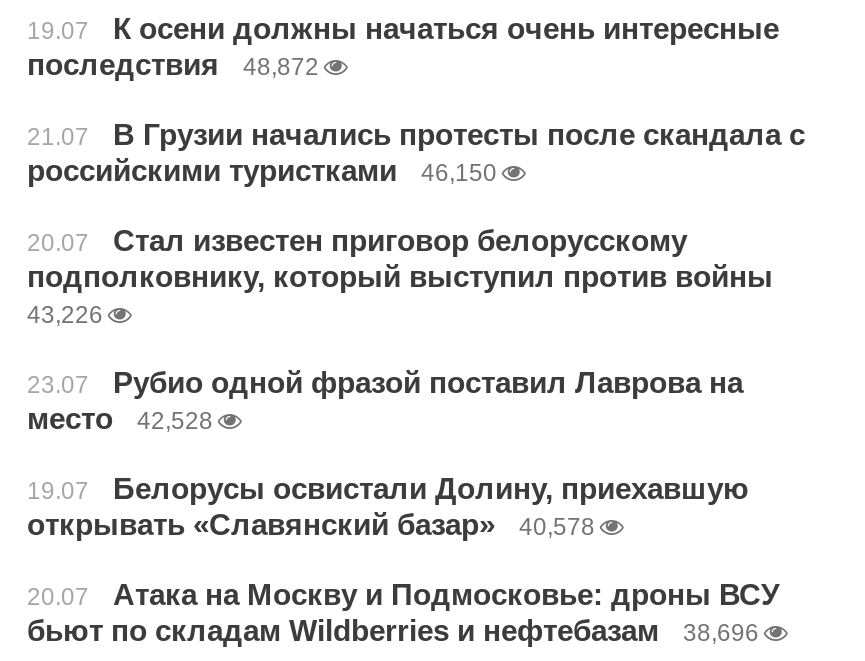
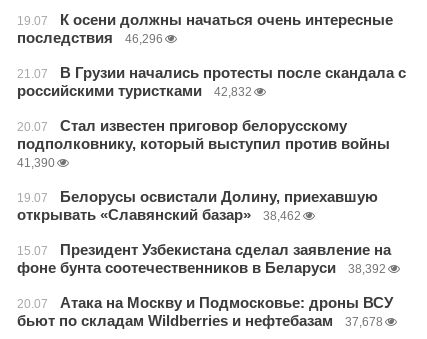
- последствия 48,872
+ последствия 46,296

- российскими туристками 46,150
+ российскими туристками 42,832

- 43,226
- 23.07
- Рубио одной фразой поставил Лаврова на
- место
- 42,528
+ 41,390

moved up: 19.07 | Белорусы освистали Долину, приехавшую | открывать «Славянский базар»

- 40,578
+ 38,462
+ 15.07
+ Президент Узбекистана сделал заявление на
+ фоне бунта соотечественников в Беларуси
+ 38,392

- бьют по складам Wildberries и нефтебазам 38,696
+ бьют по складам Wildberries и нефтебазам 37,678
